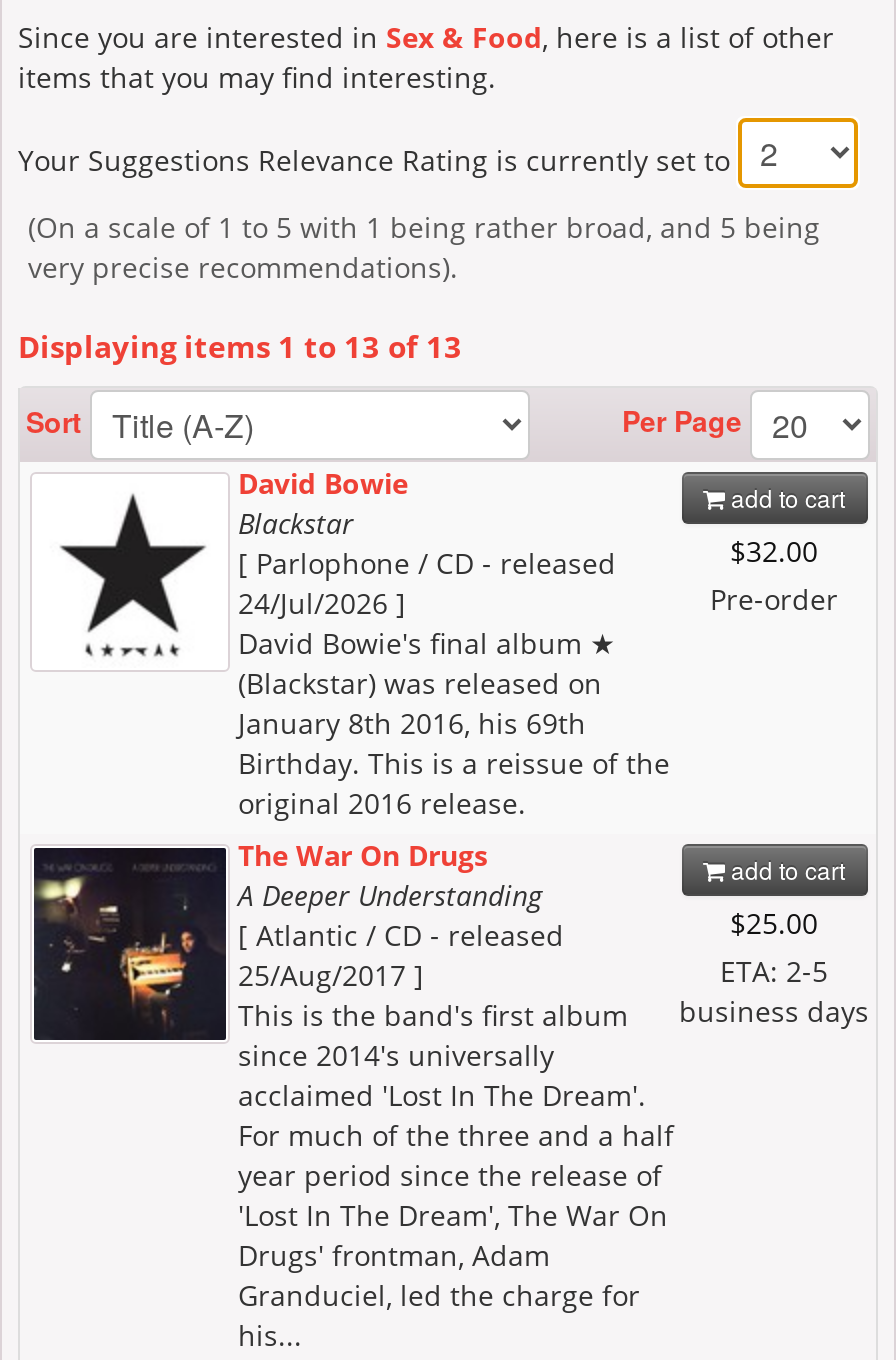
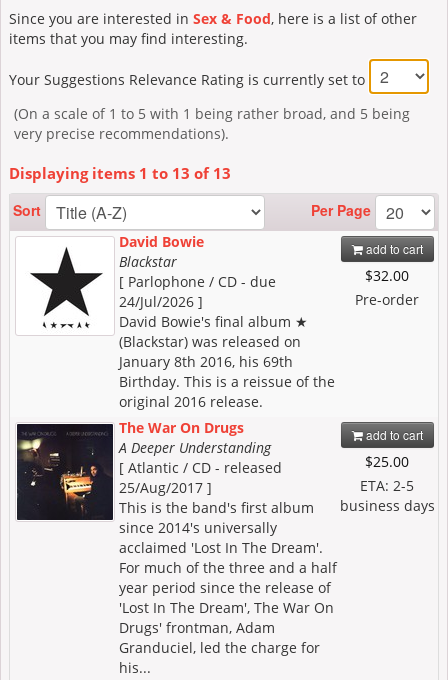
- [ Parlophone / CD - released
+ [ Parlophone / CD - due
